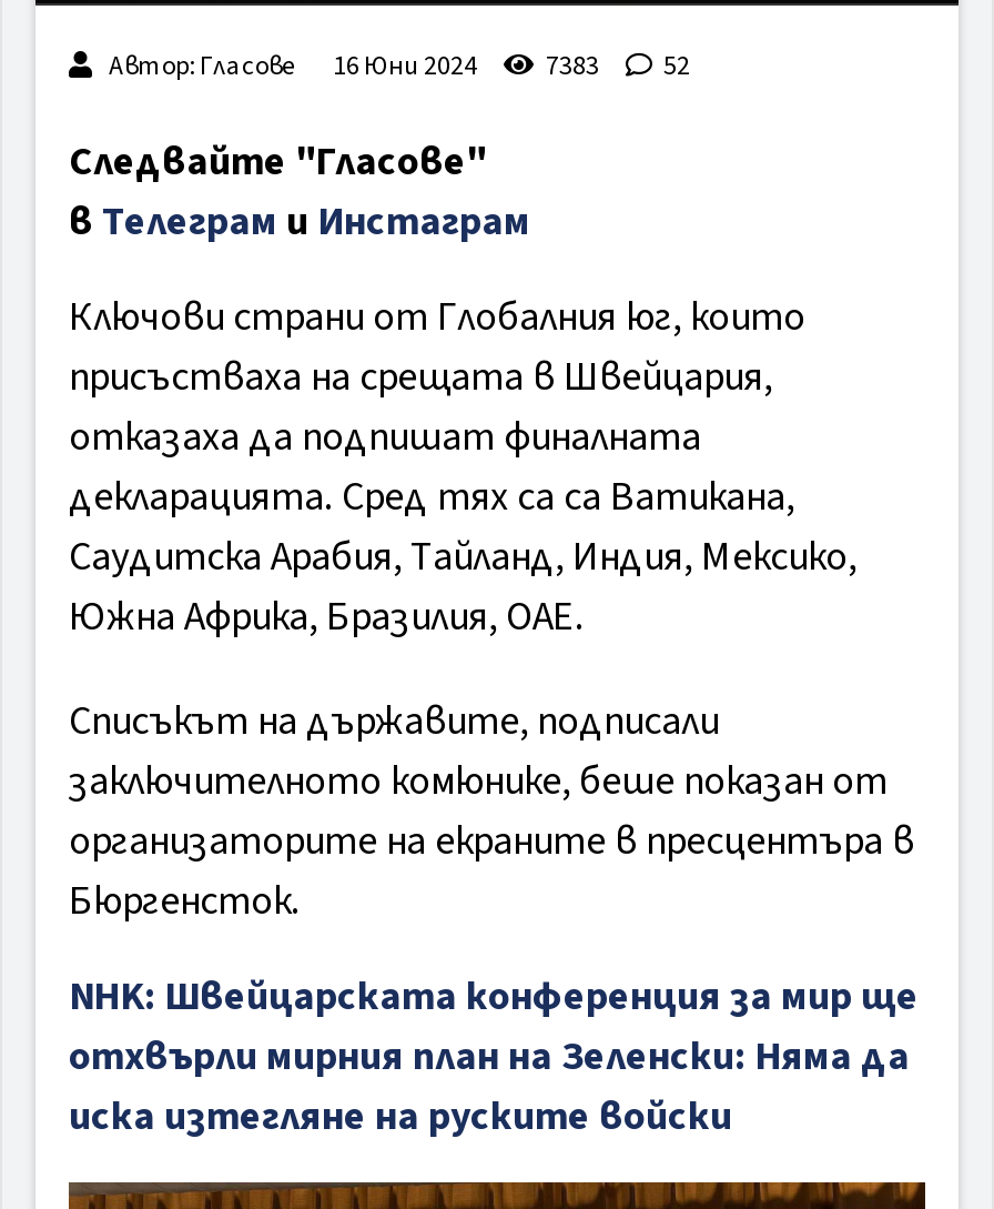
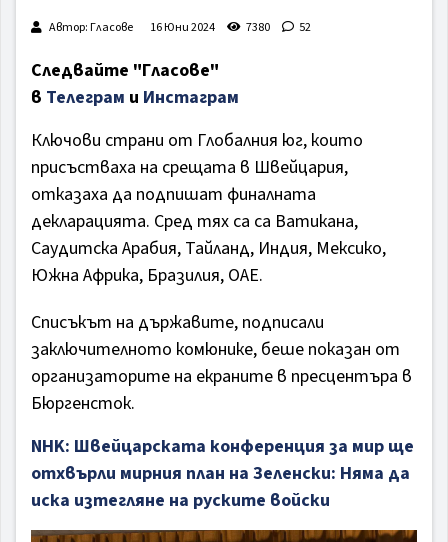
- Автор: Гласове 16 Юни 2024 7383 52
+ Автор: Гласове 16 Юни 2024 7380 52
